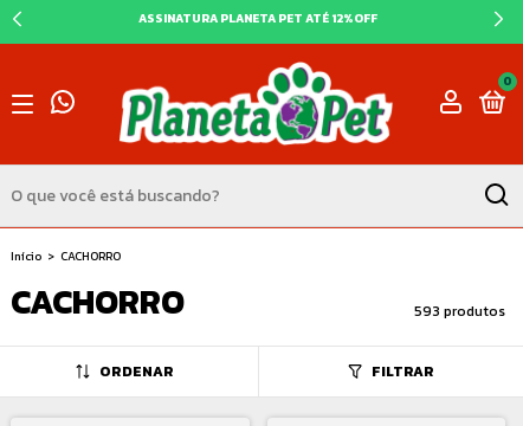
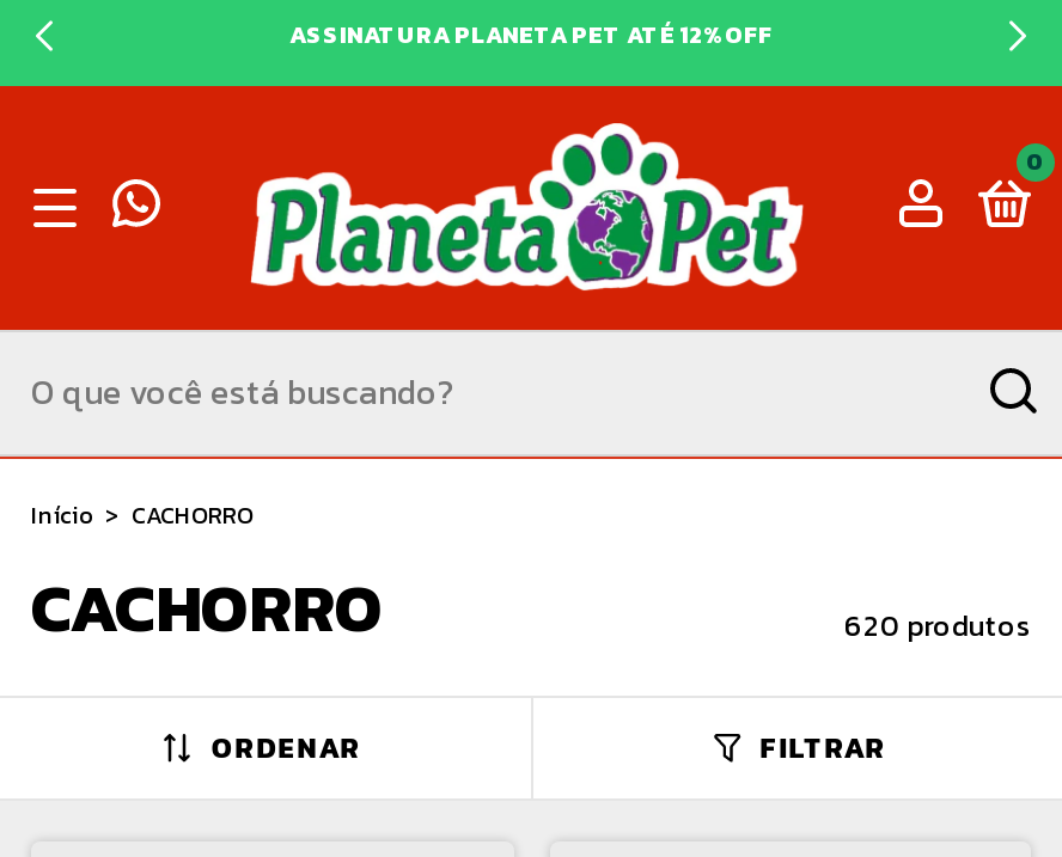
- 593 produtos
+ 620 produtos
